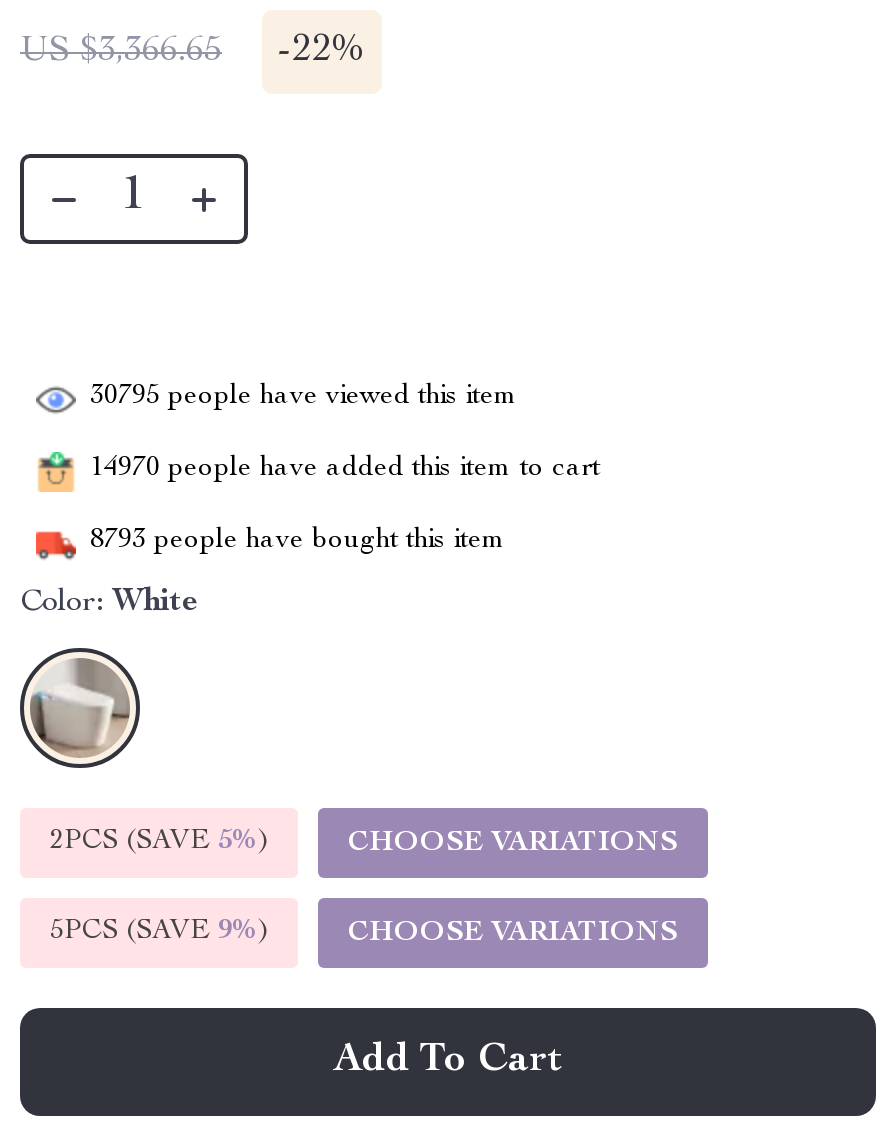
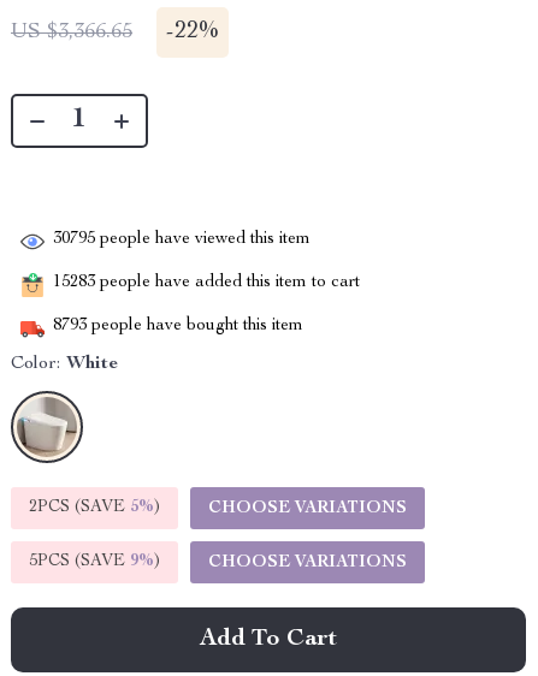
- 14970 people have added this item to cart
+ 15283 people have added this item to cart
